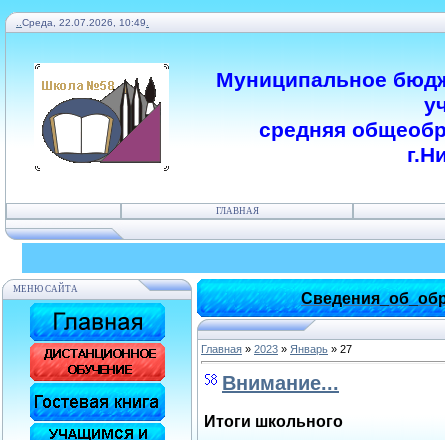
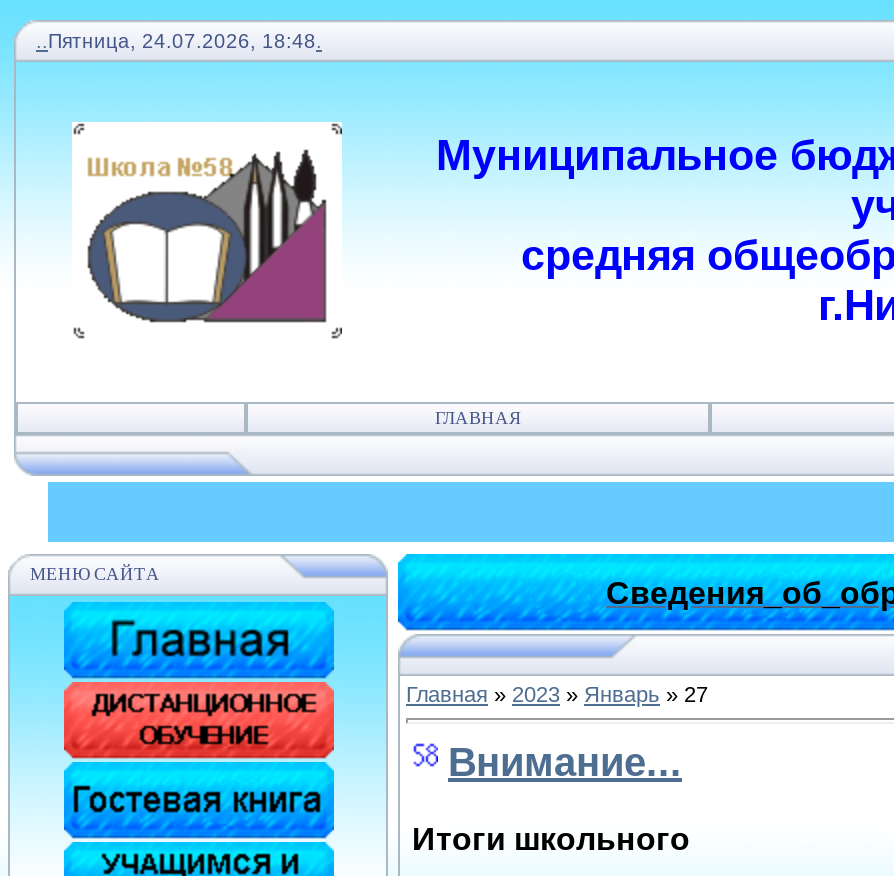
- .. Среда, 22.07.2026, 10:49.
+ .. Пятница, 24.07.2026, 18:48.
